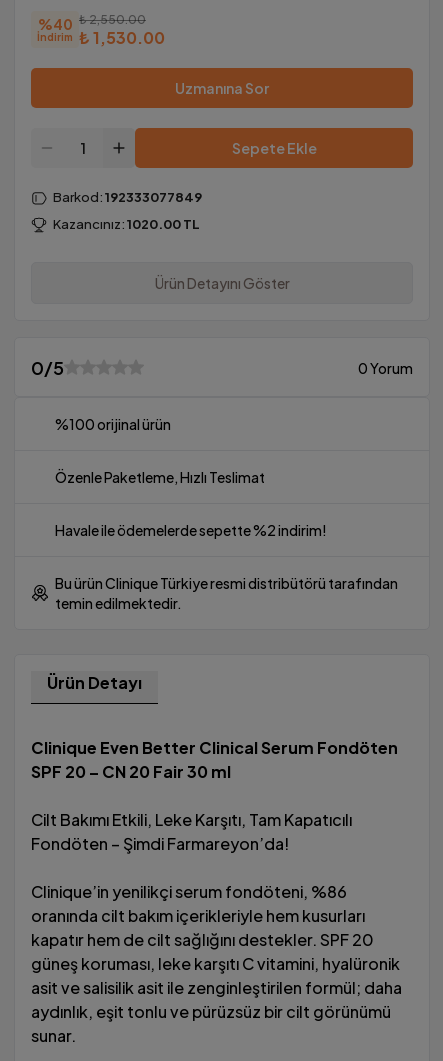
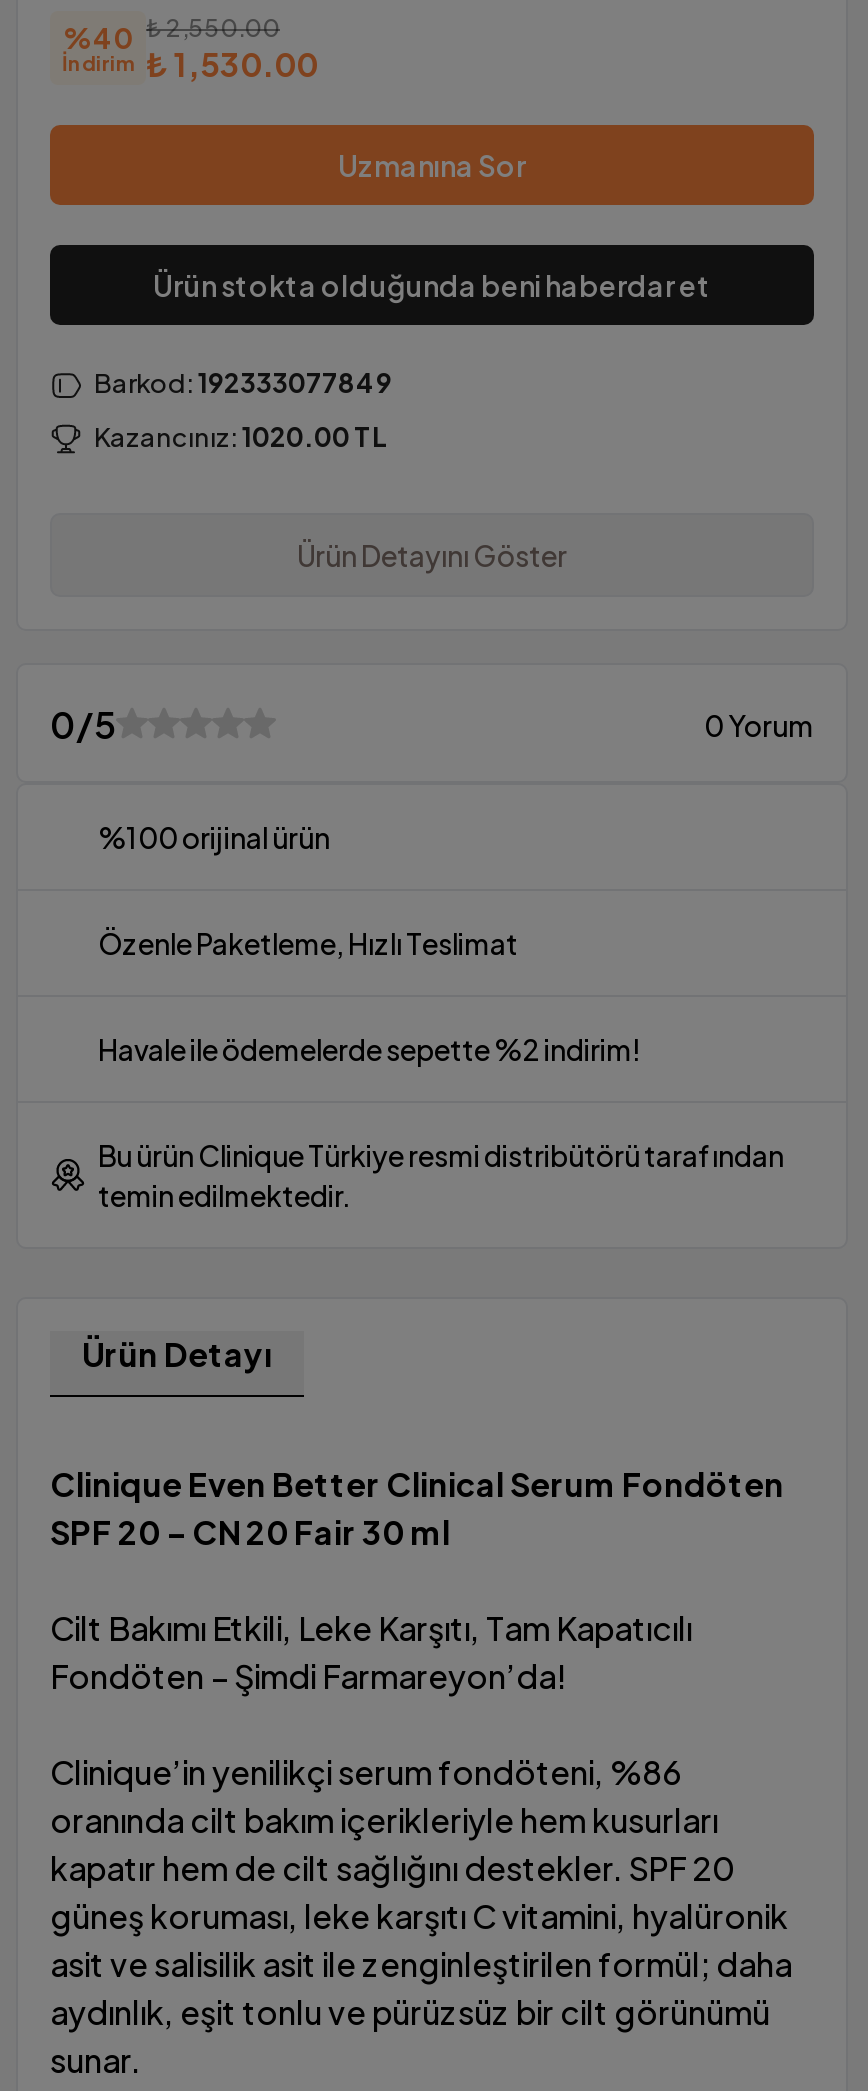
- Sepete Ekle
+ Ürün stokta olduğunda beni haberdar et
